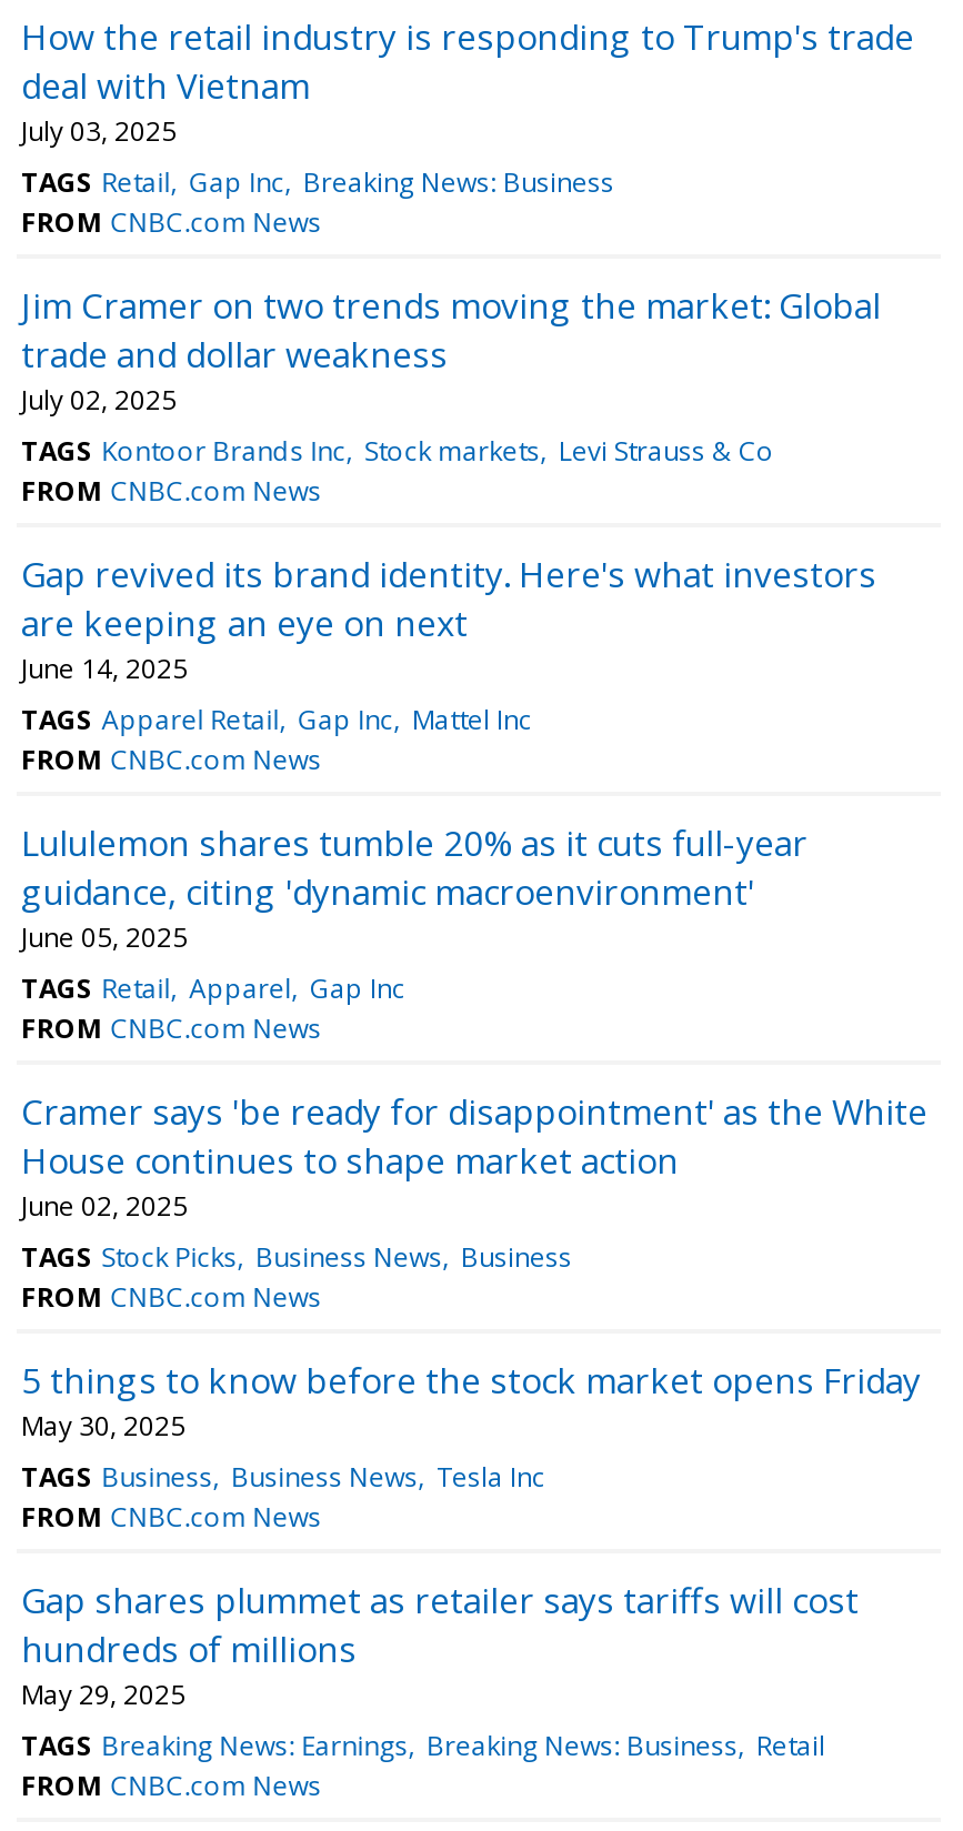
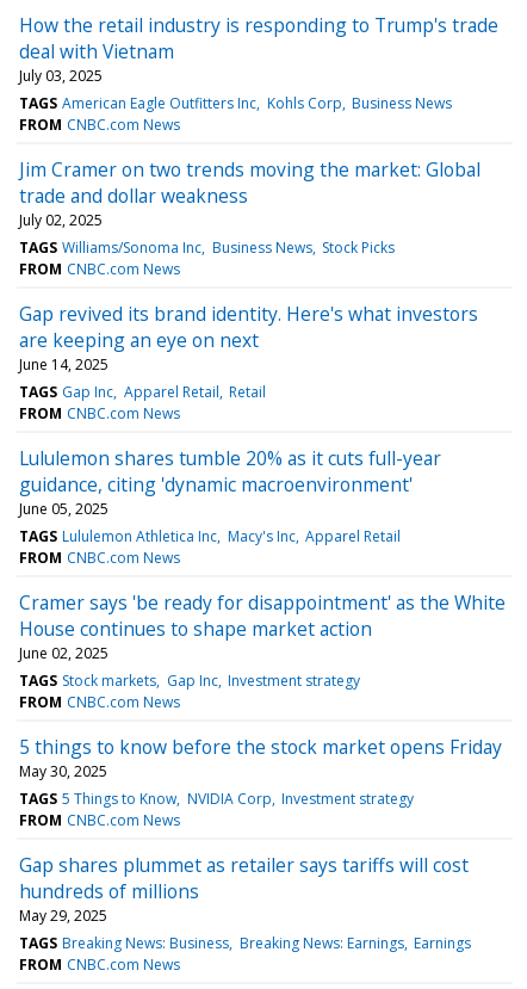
- TAGS Retail Gap Inc Breaking News: Business
+ TAGS American Eagle Outfitters Inc Kohls Corp Business News

- TAGS Kontoor Brands Inc Stock markets Levi Strauss & Co
+ TAGS Williams/Sonoma Inc Business News Stock Picks

- TAGS Apparel Retail Gap Inc Mattel Inc
+ TAGS Gap Inc Apparel Retail Retail

- TAGS Retail Apparel Gap Inc
+ TAGS Lululemon Athletica Inc Macy's Inc Apparel Retail

- TAGS Stock Picks Business News Business
+ TAGS Stock markets Gap Inc Investment strategy

- TAGS Business Business News Tesla Inc
+ TAGS 5 Things to Know NVIDIA Corp Investment strategy

- TAGS Breaking News: Earnings Breaking News: Business Retail
+ TAGS Breaking News: Business Breaking News: Earnings Earnings
